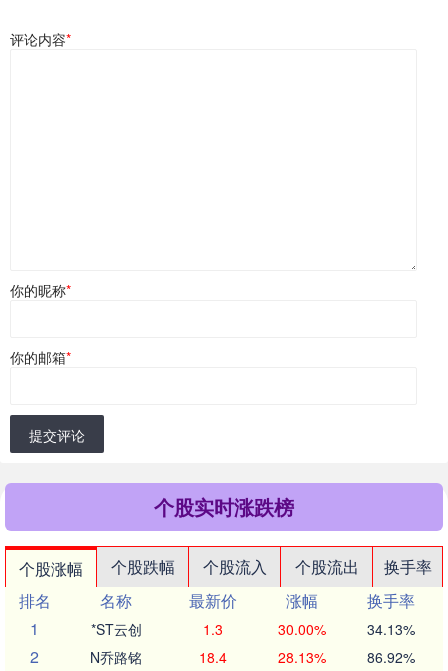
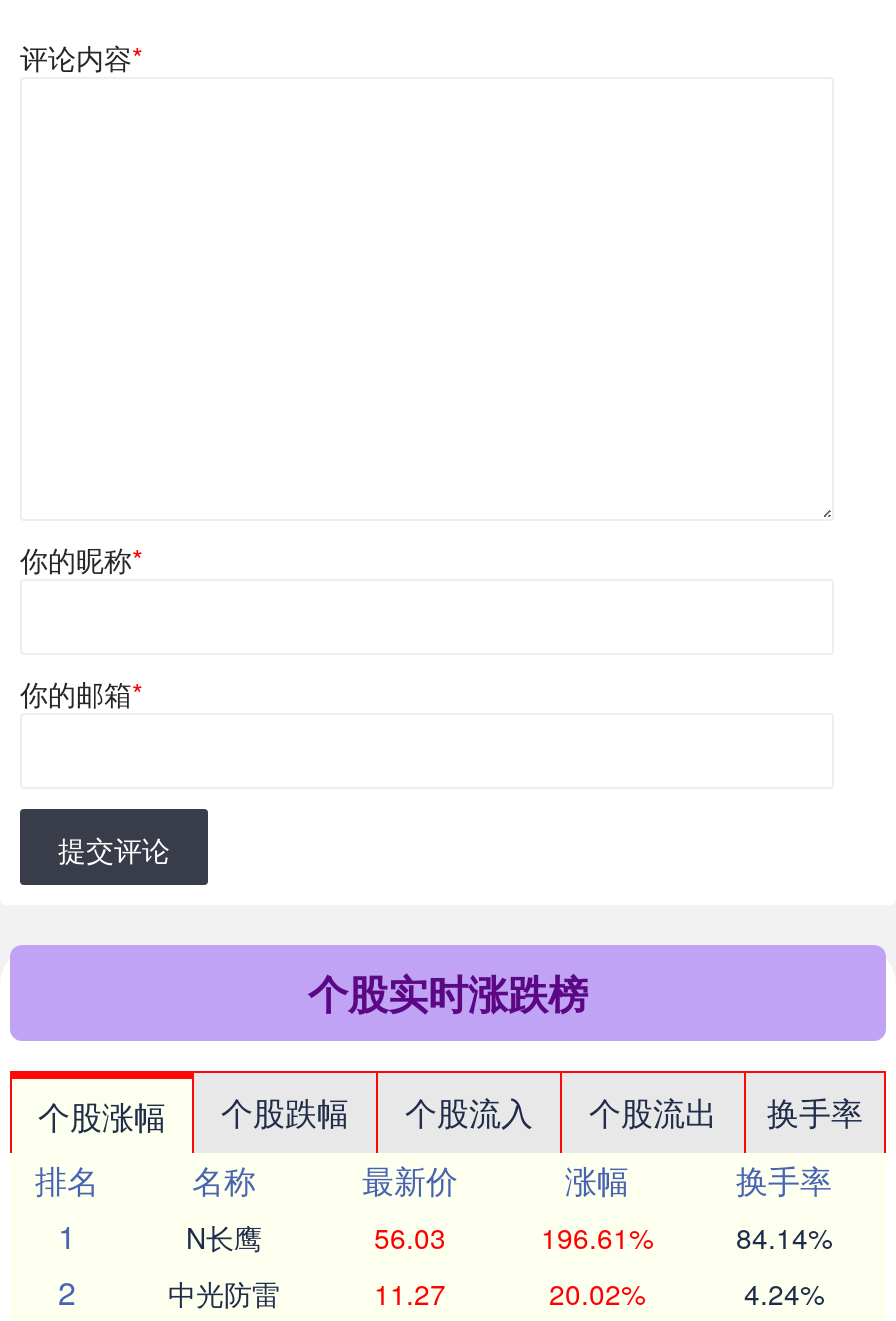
- *ST云创
- 1.3
- 30.00%
- 34.13%
+ N长鹰
+ 56.03
+ 196.61%
+ 84.14%

- N乔路铭
- 18.4
- 28.13%
- 86.92%
+ 中光防雷
+ 11.27
+ 20.02%
+ 4.24%
